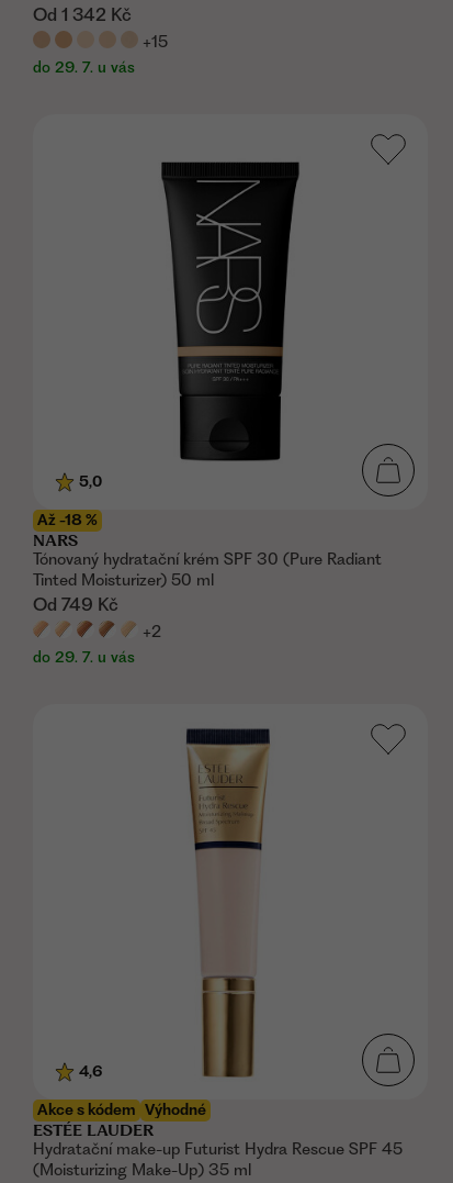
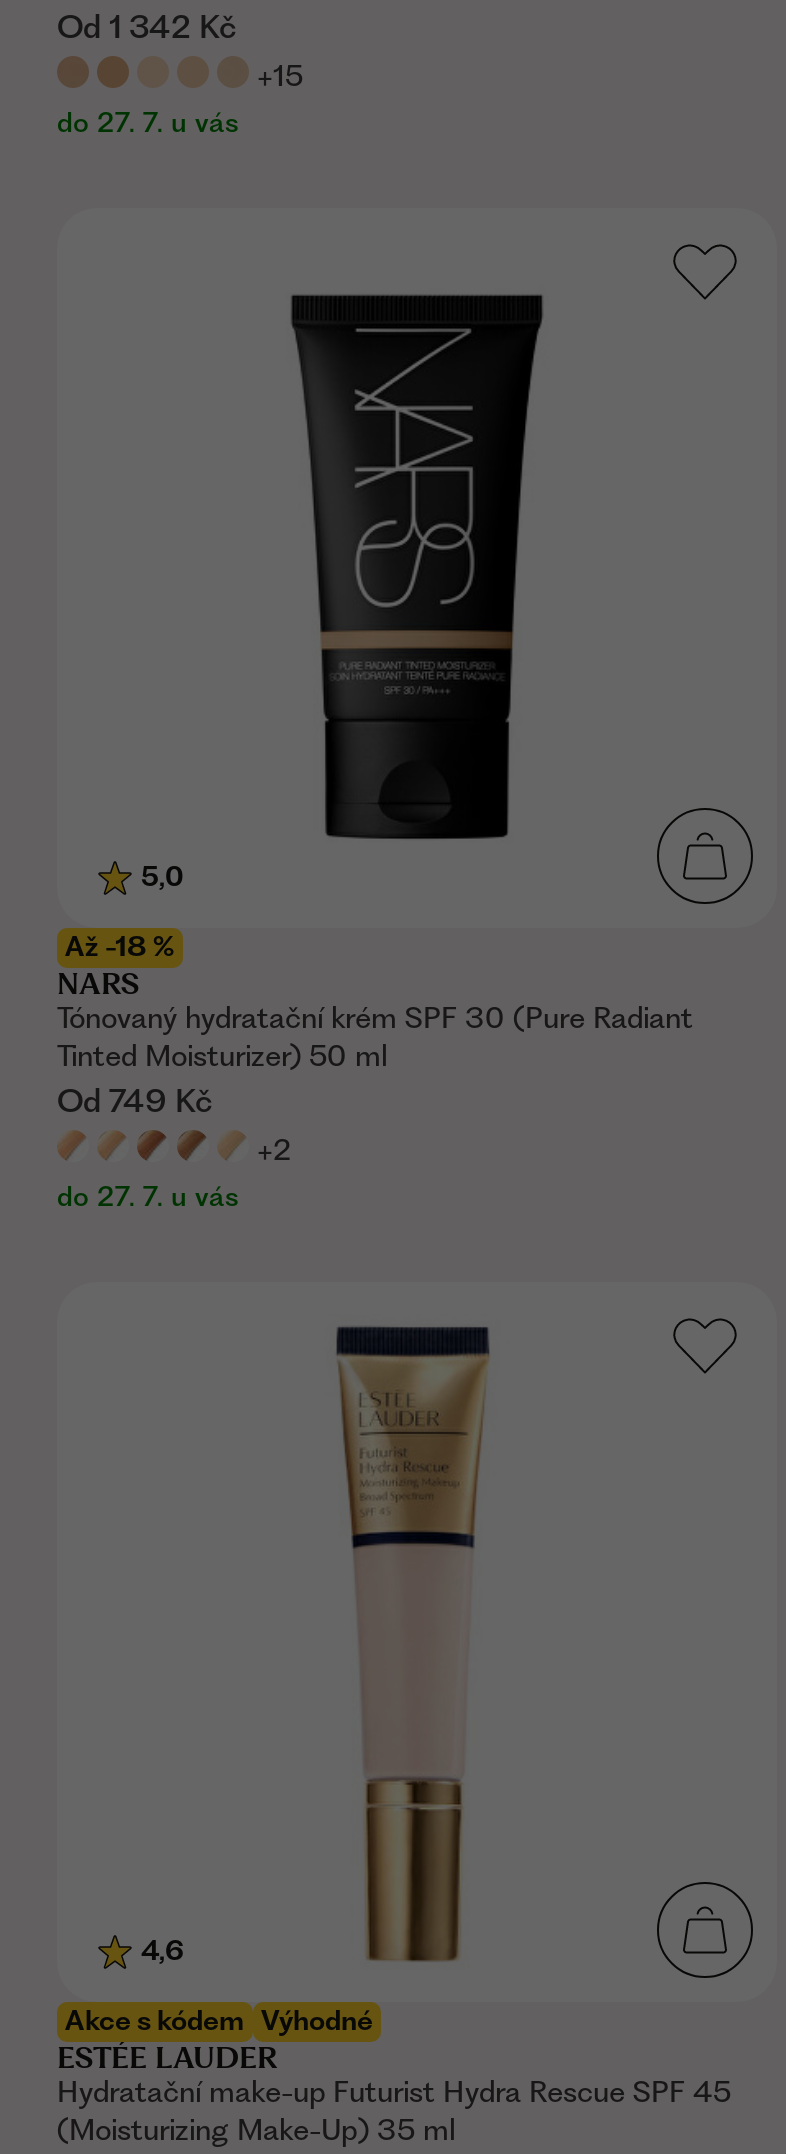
- do 29. 7. u vás
+ do 27. 7. u vás

- do 29. 7. u vás
+ do 27. 7. u vás
